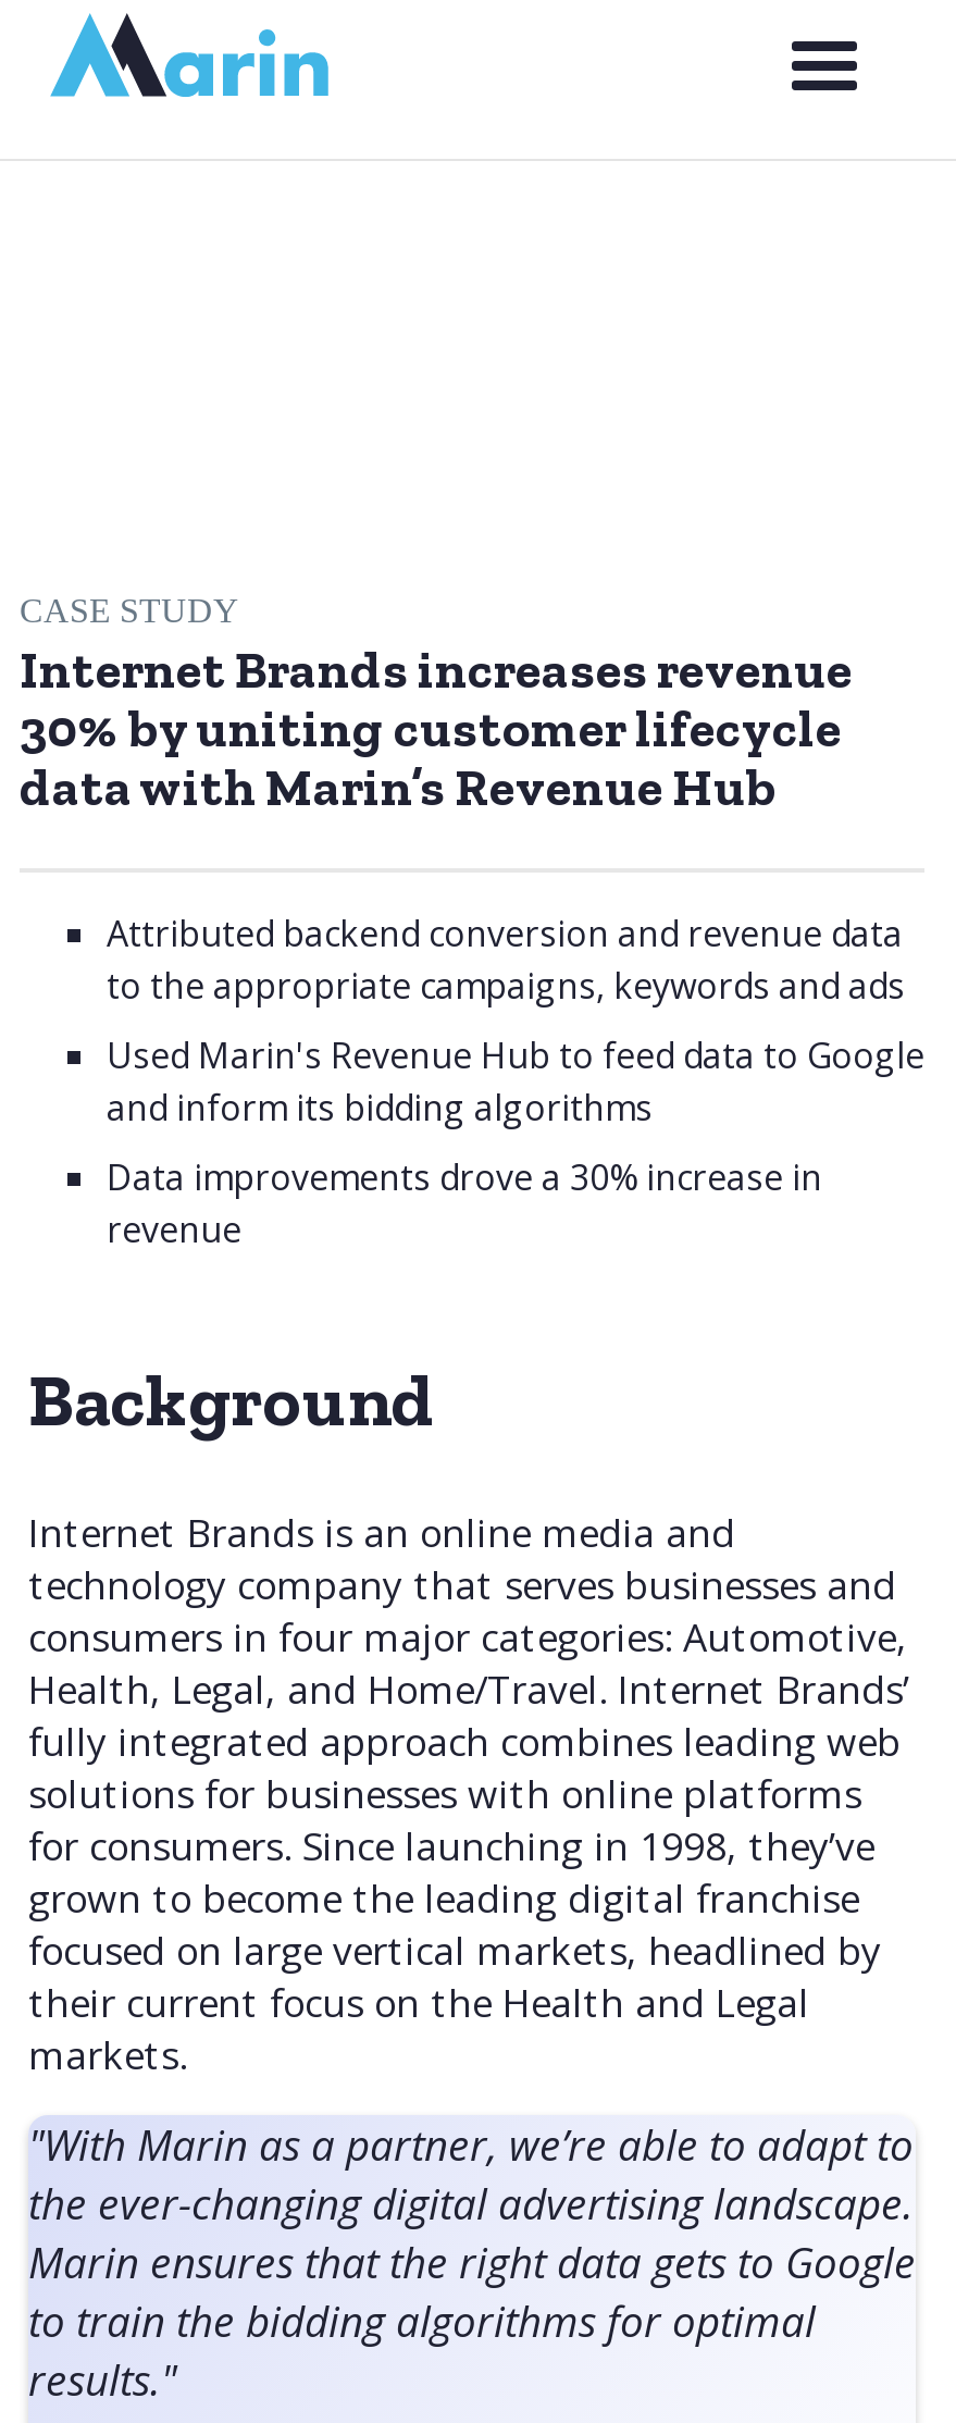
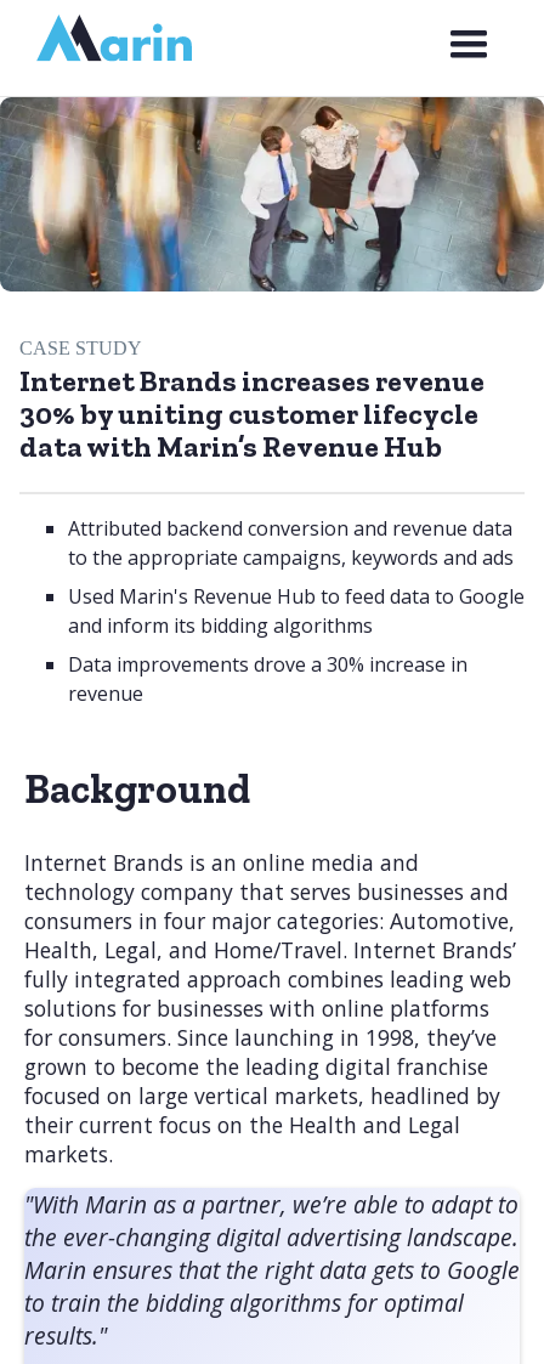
+ [image]
